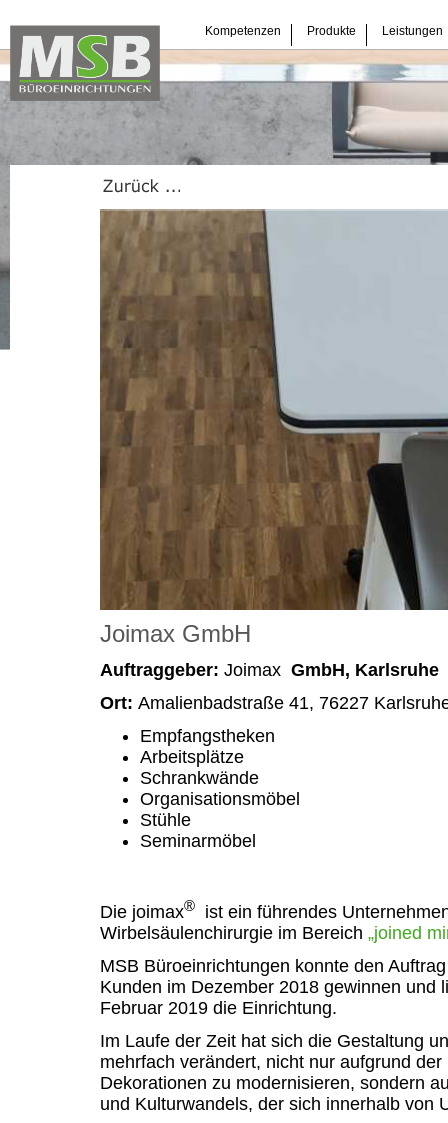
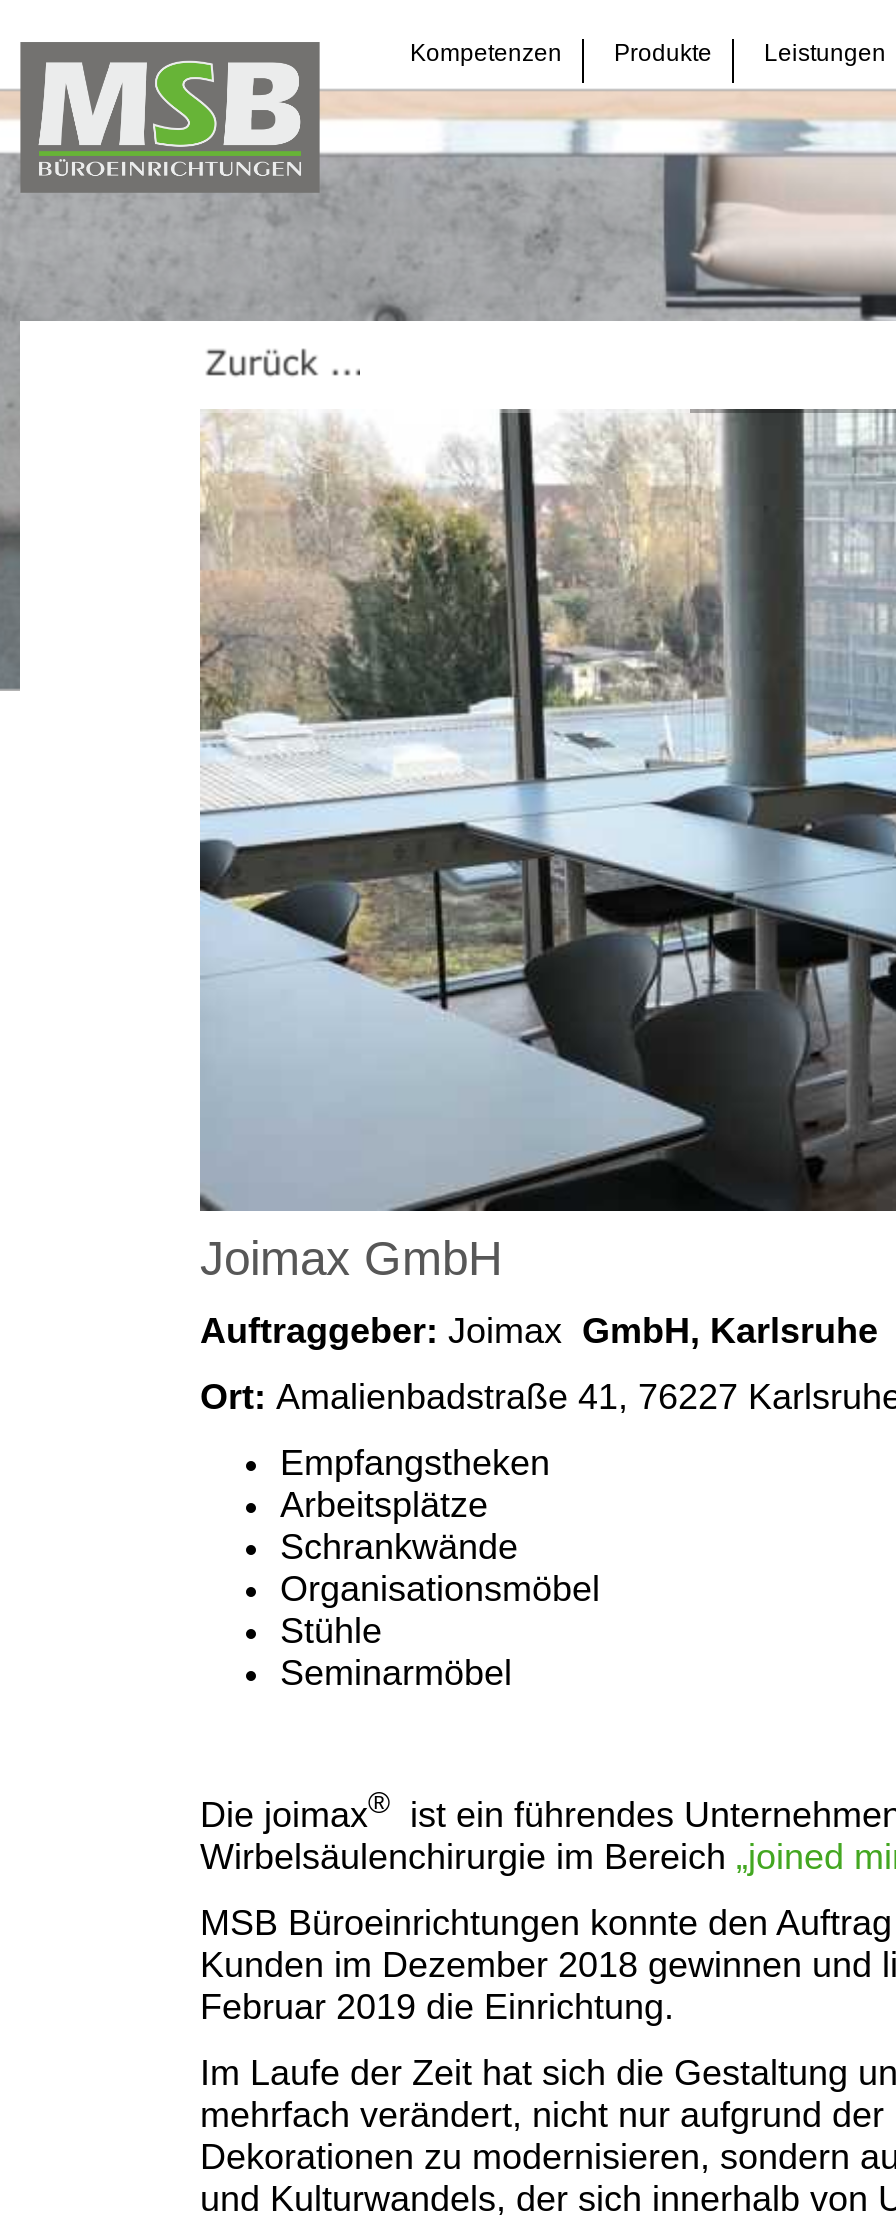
- [image]
+ [image]
